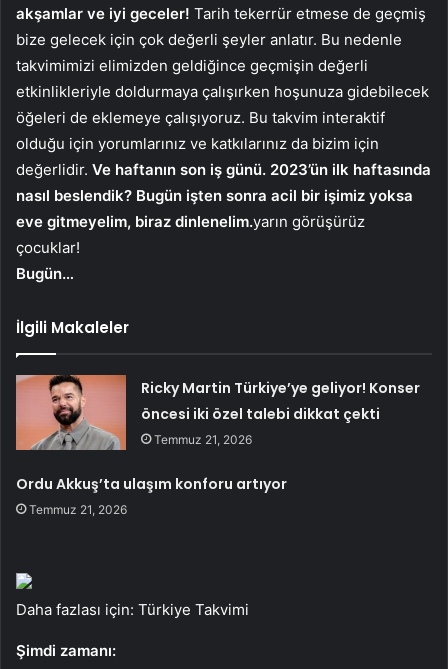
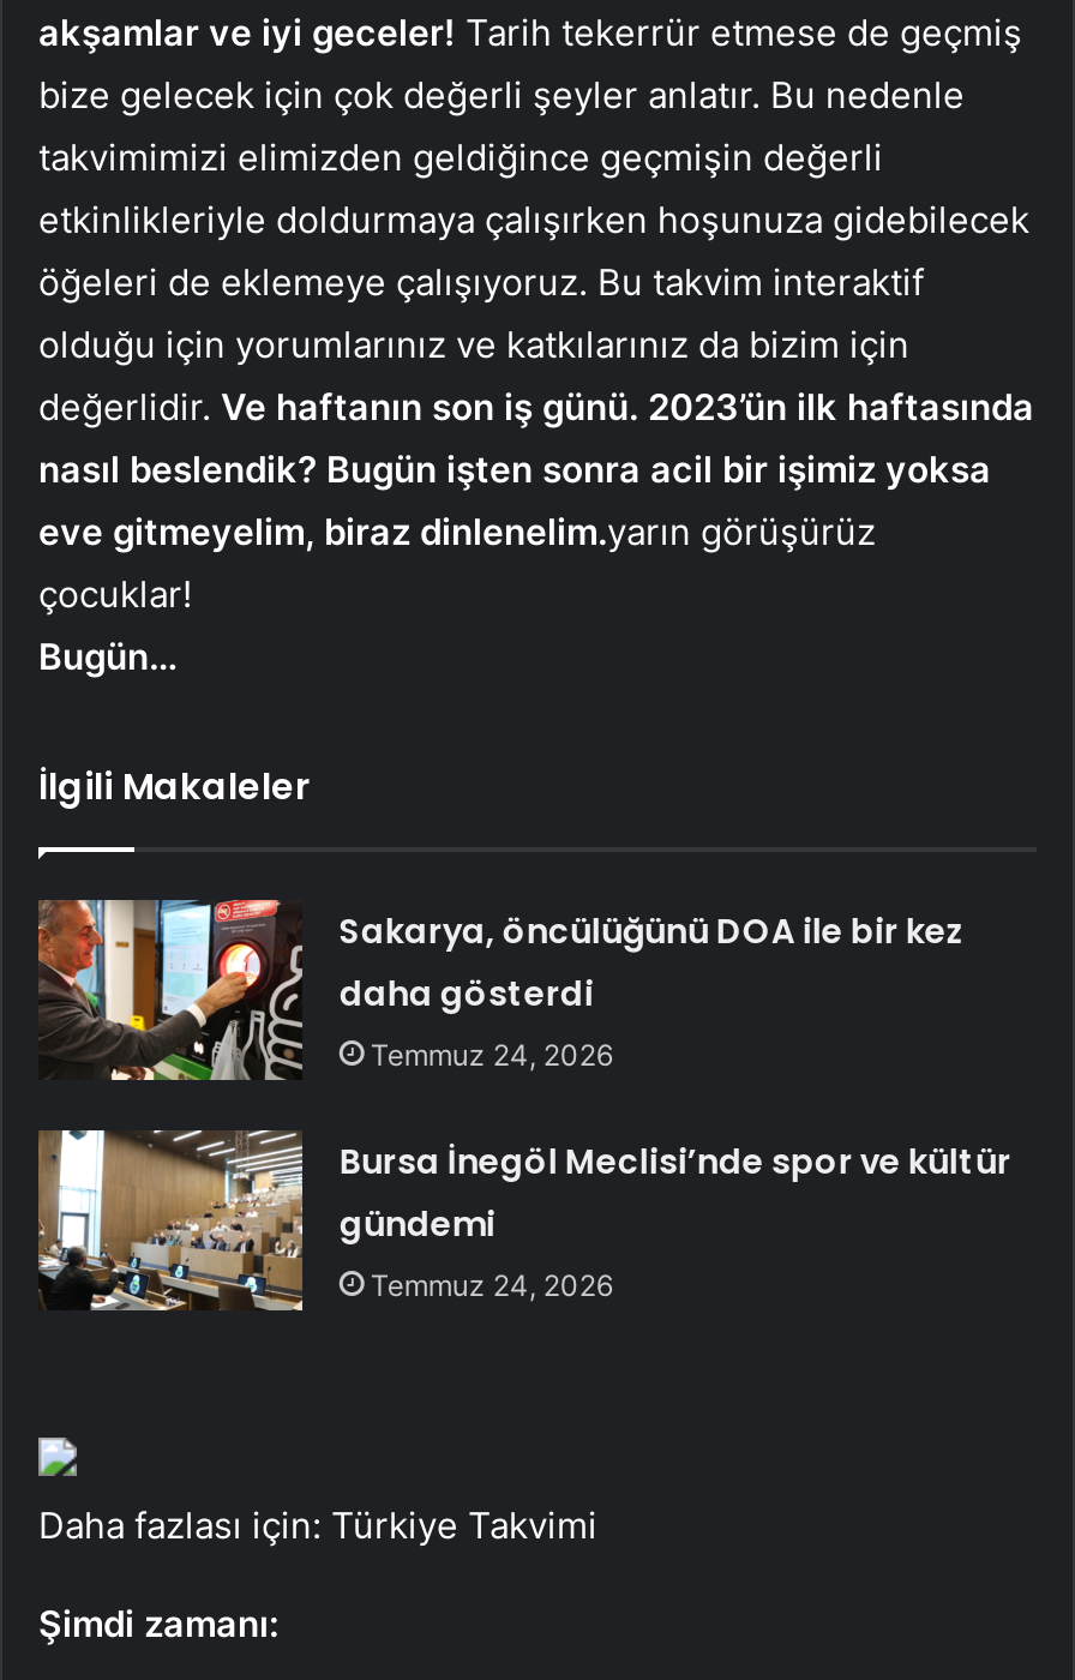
- [image]
- Ricky Martin Türkiye’ye geliyor! Konser
- öncesi iki özel talebi dikkat çekti
- Temmuz 21, 2026
+ [image]
+ Sakarya, öncülüğünü DOA ile bir kez
+ daha gösterdi
+ Temmuz 24, 2026

- Ordu Akkuş’ta ulaşım konforu artıyor
- Temmuz 21, 2026
+ Bursa İnegöl Meclisi’nde spor ve kültür
+ gündemi
+ Temmuz 24, 2026
